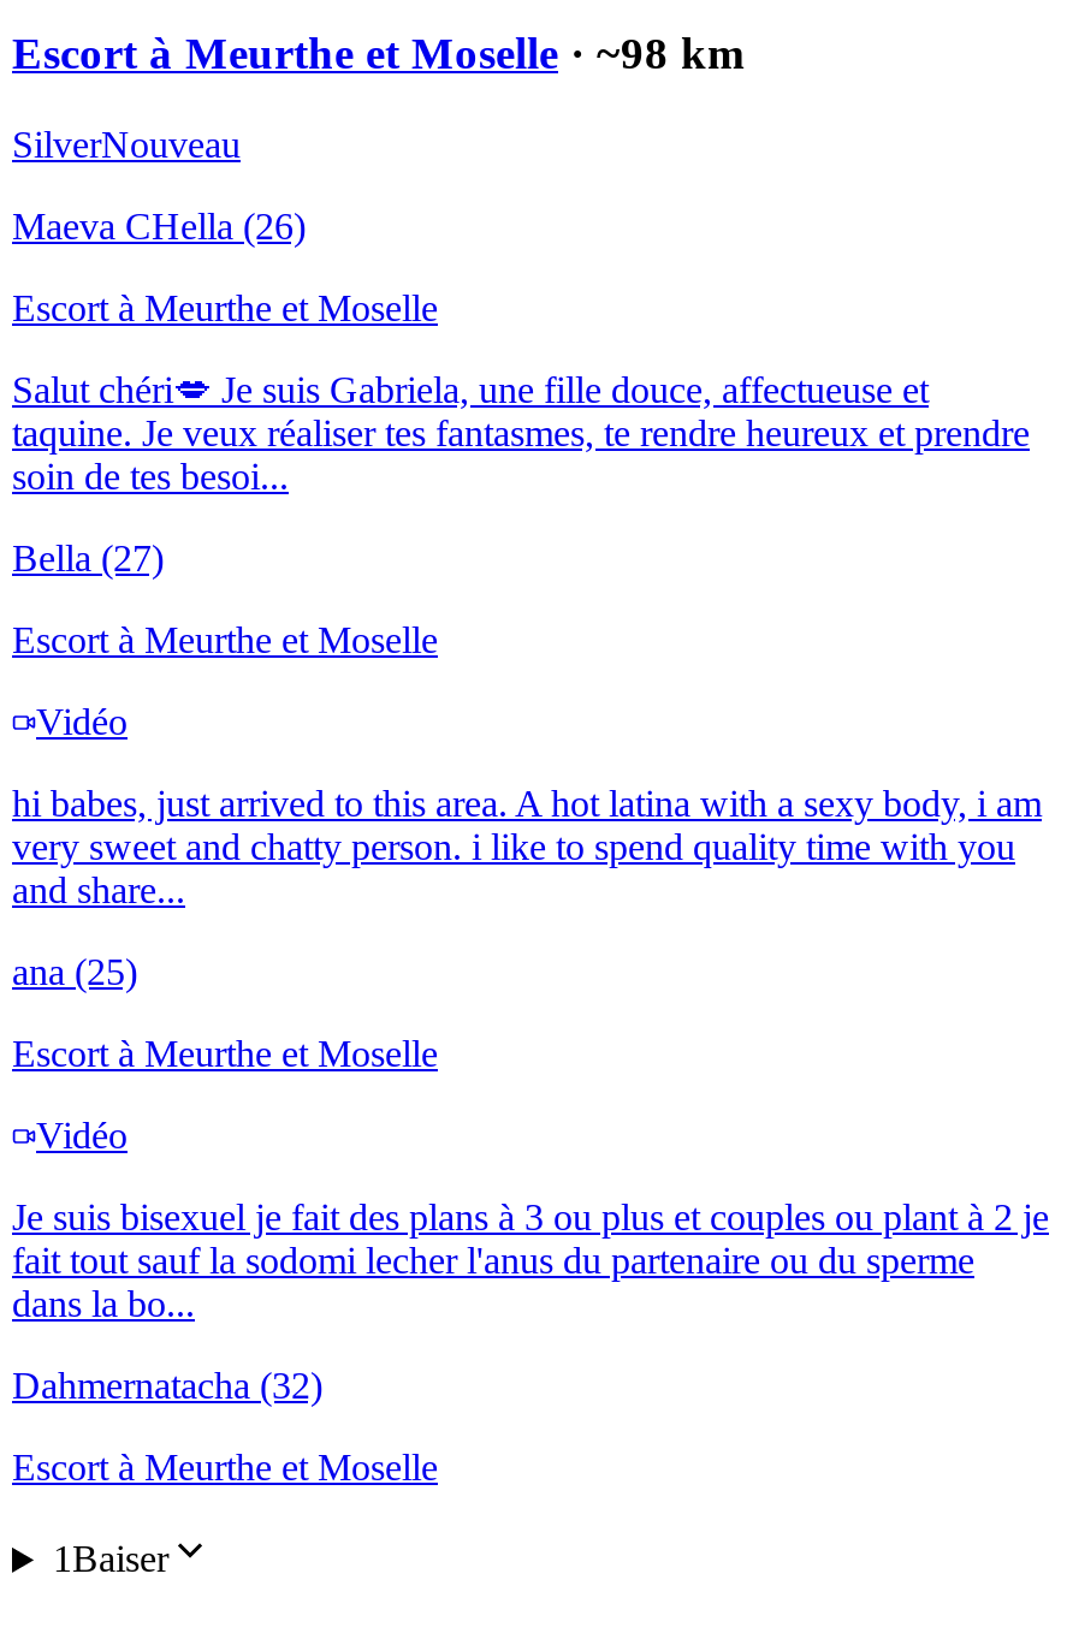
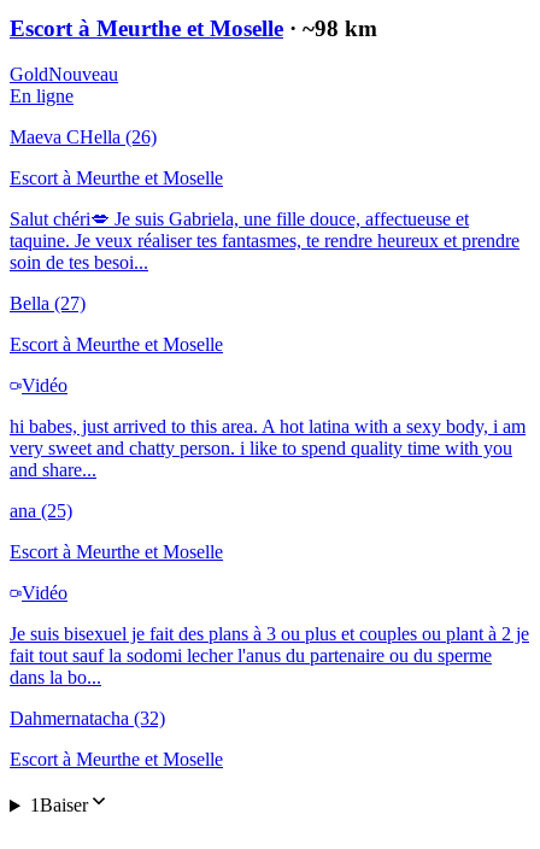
- SilverNouveau
+ GoldNouveau
+ En ligne
